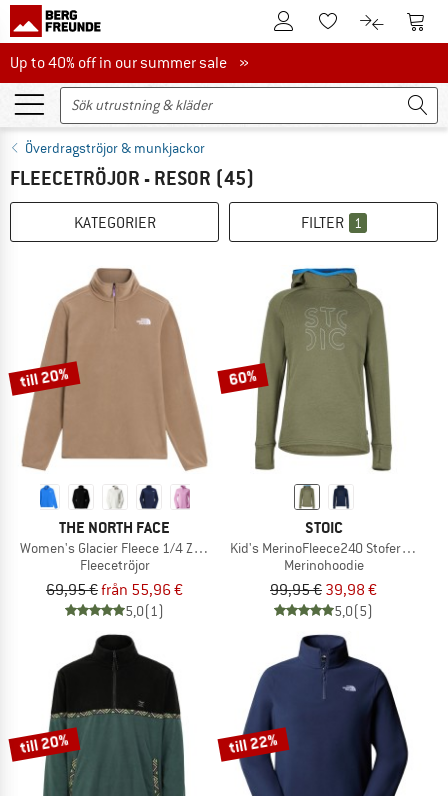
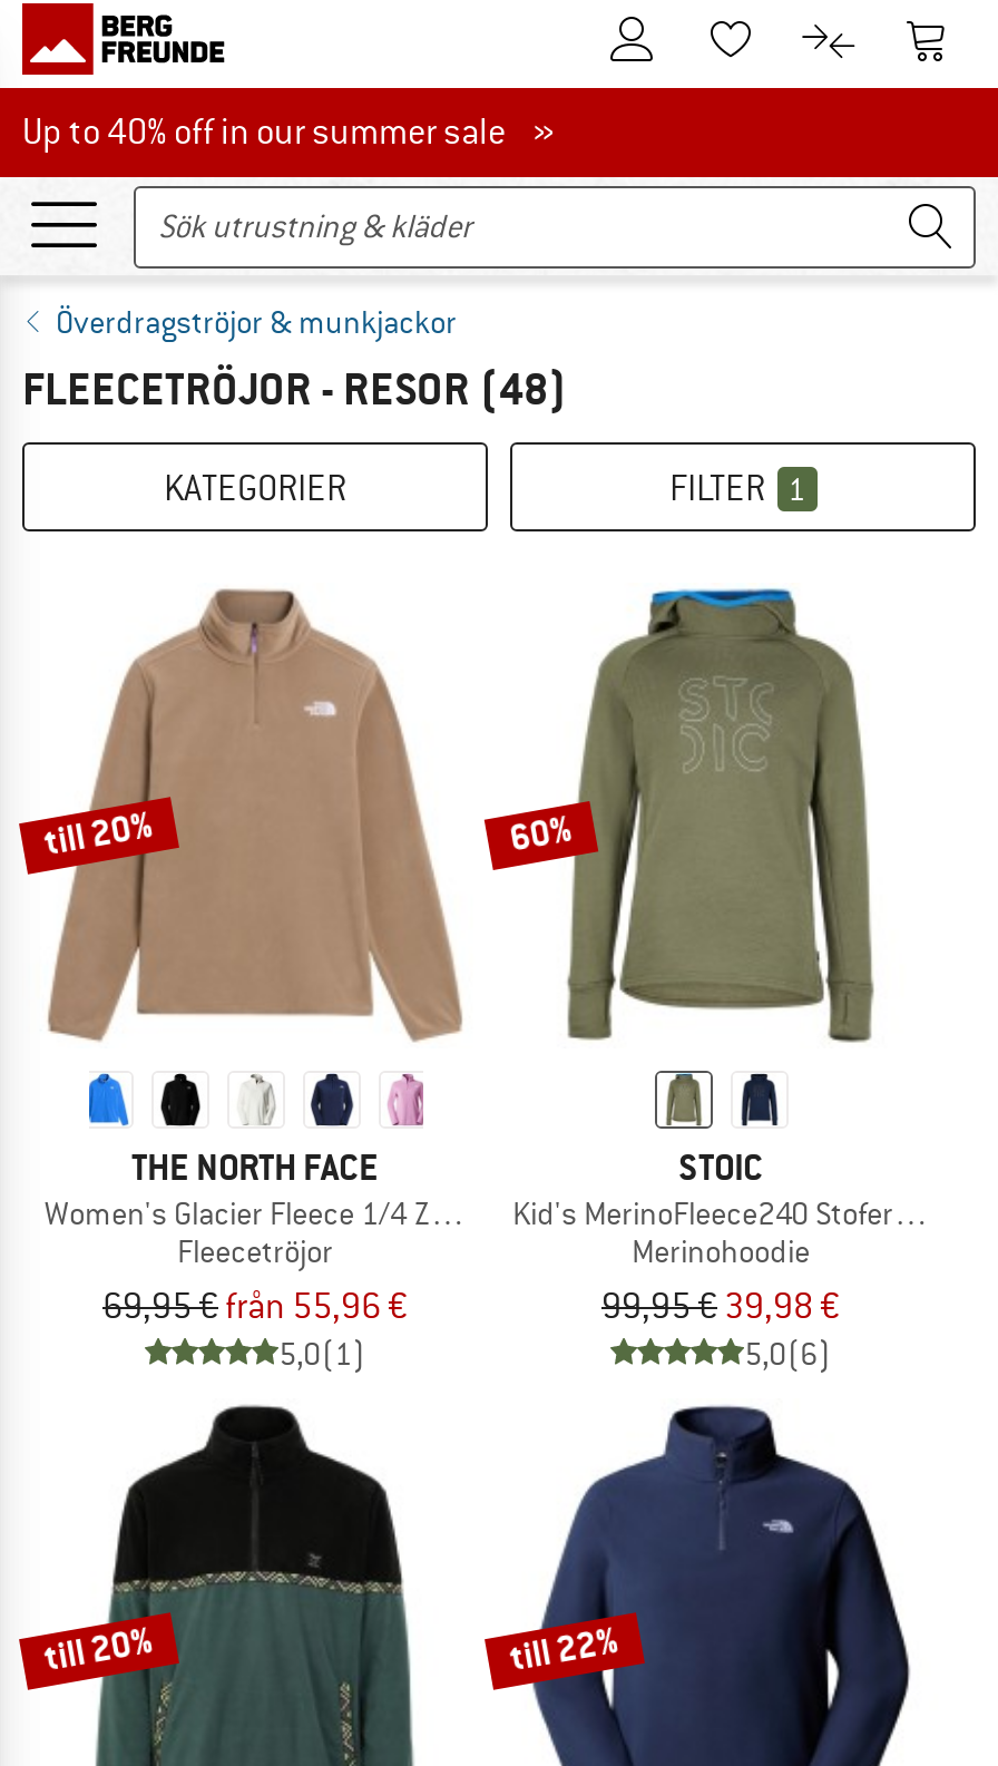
- FLEECETRÖJOR - RESOR (45)
+ FLEECETRÖJOR - RESOR (48)

- 5,0(5)
+ 5,0(6)
